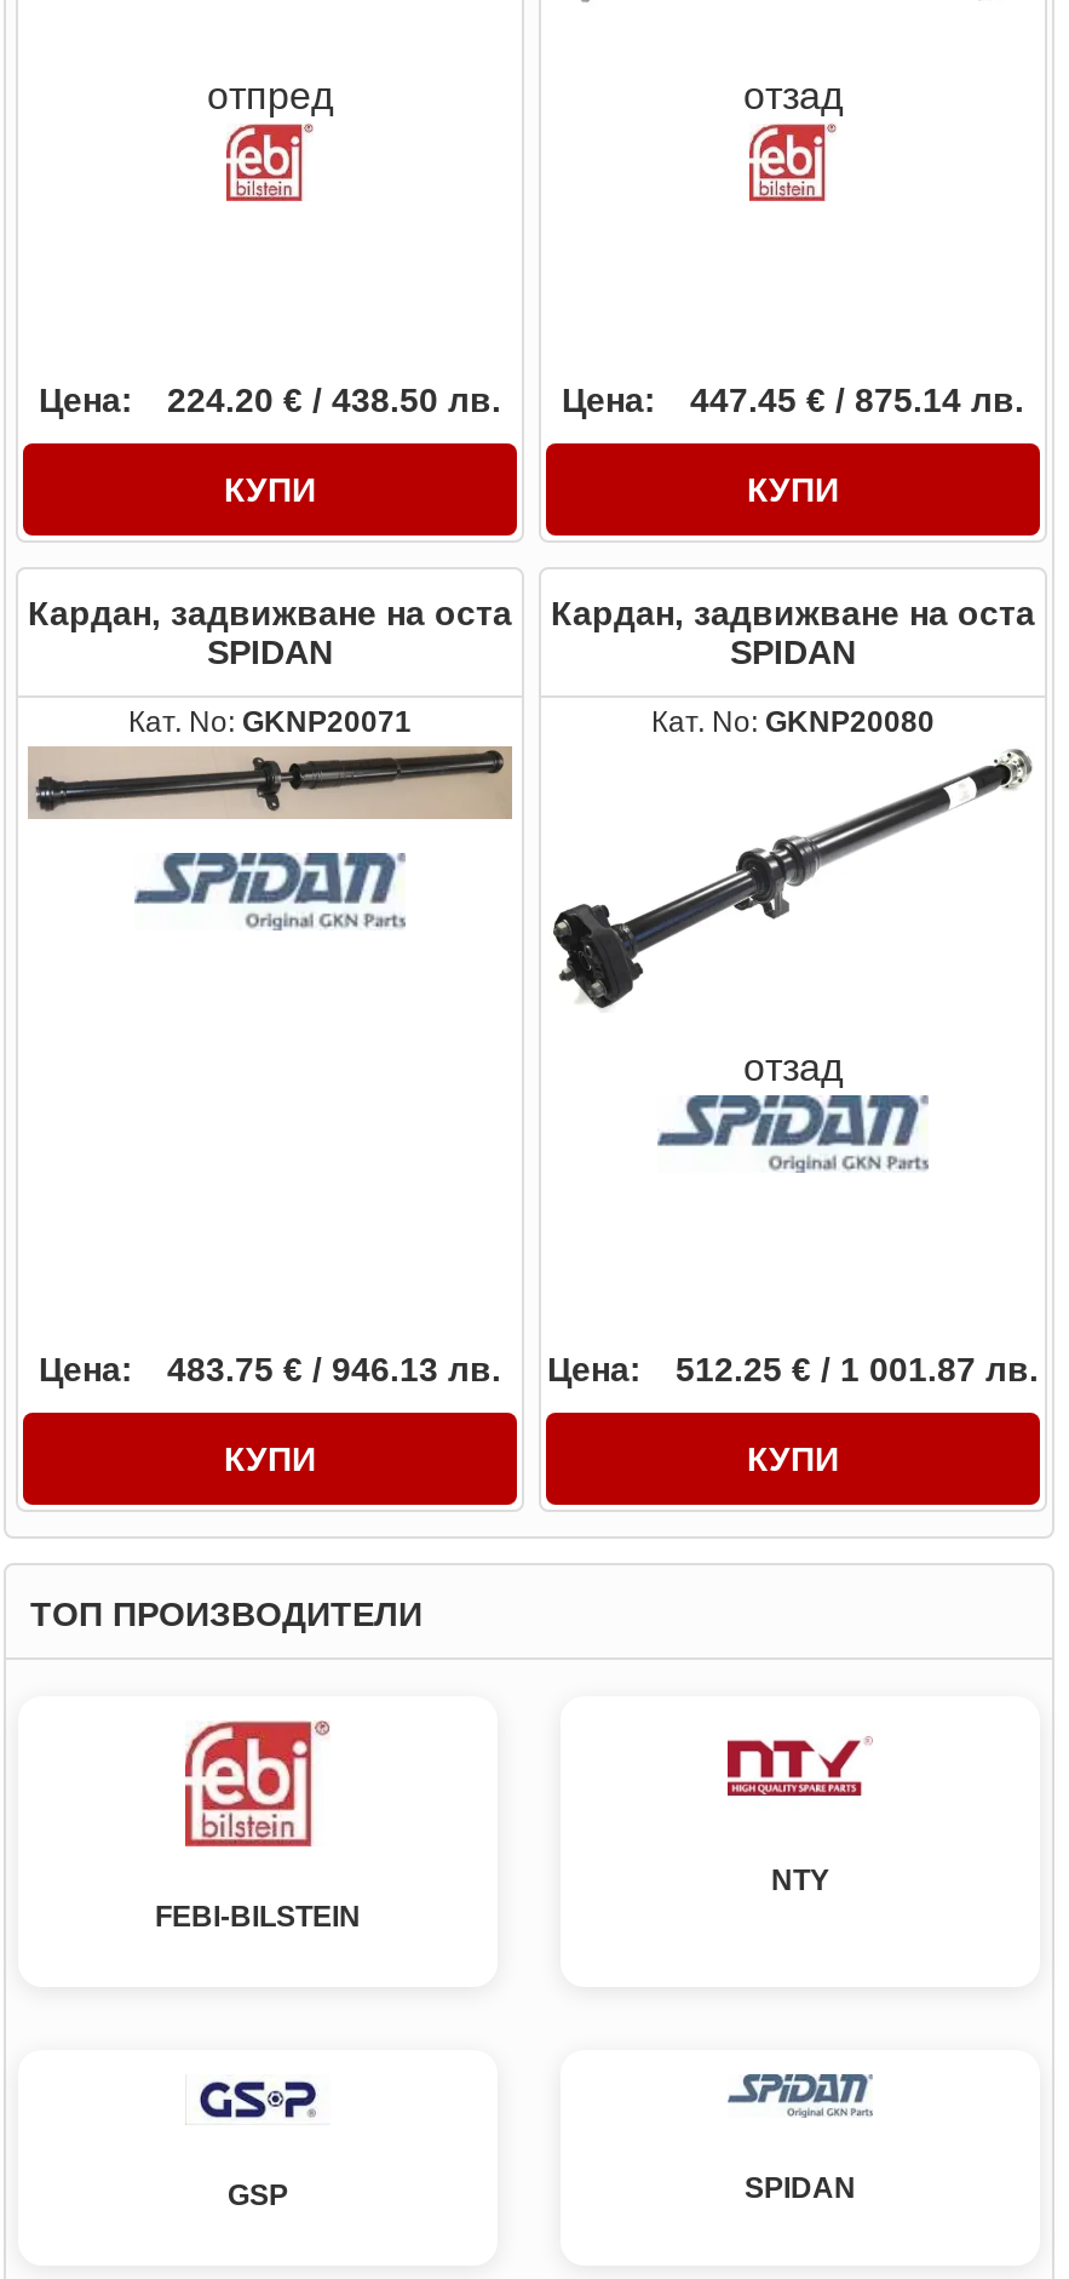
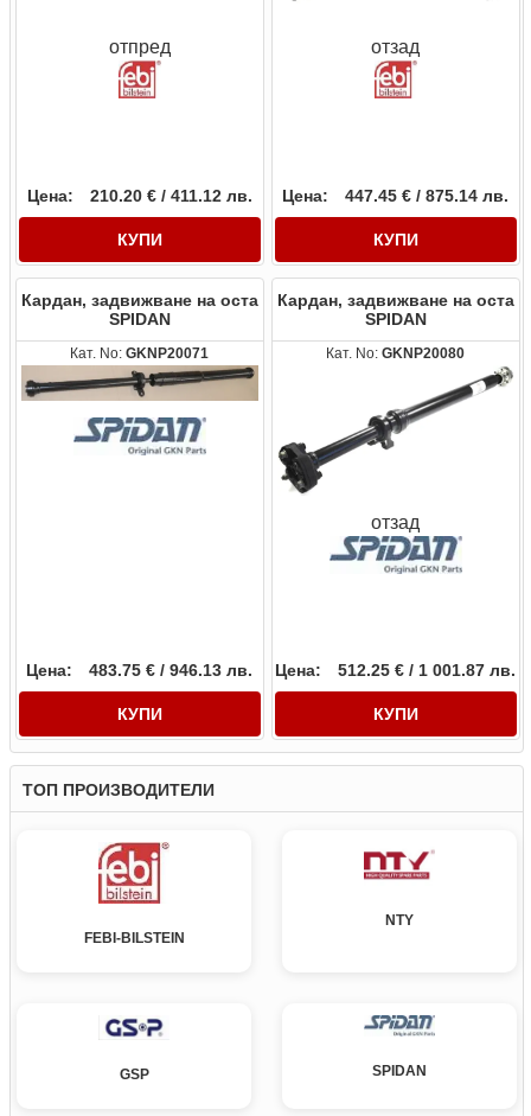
- 224.20 € / 438.50 лв.
+ 210.20 € / 411.12 лв.
